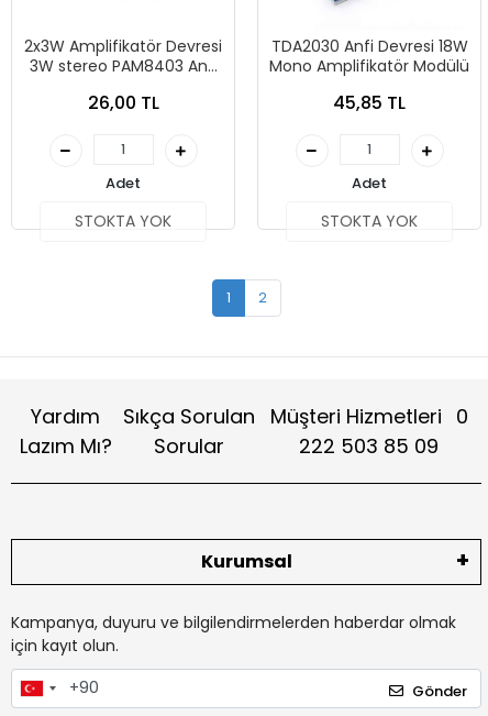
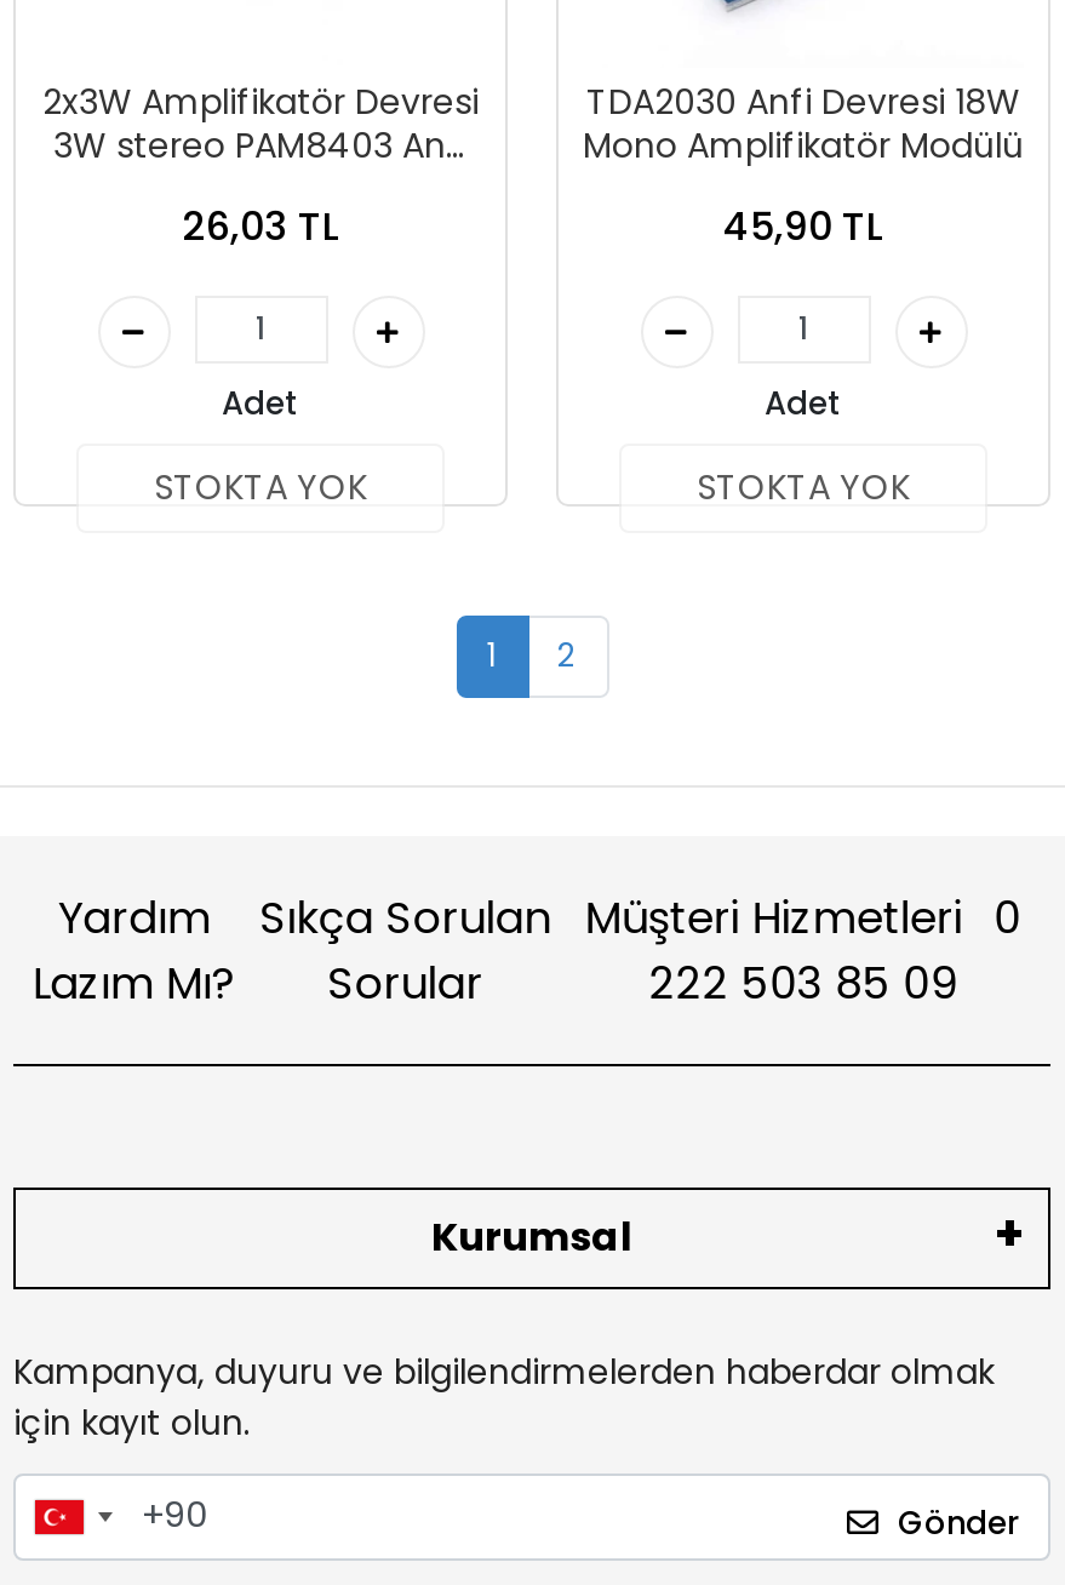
- 26,00 TL
+ 26,03 TL

- 45,85 TL
+ 45,90 TL
